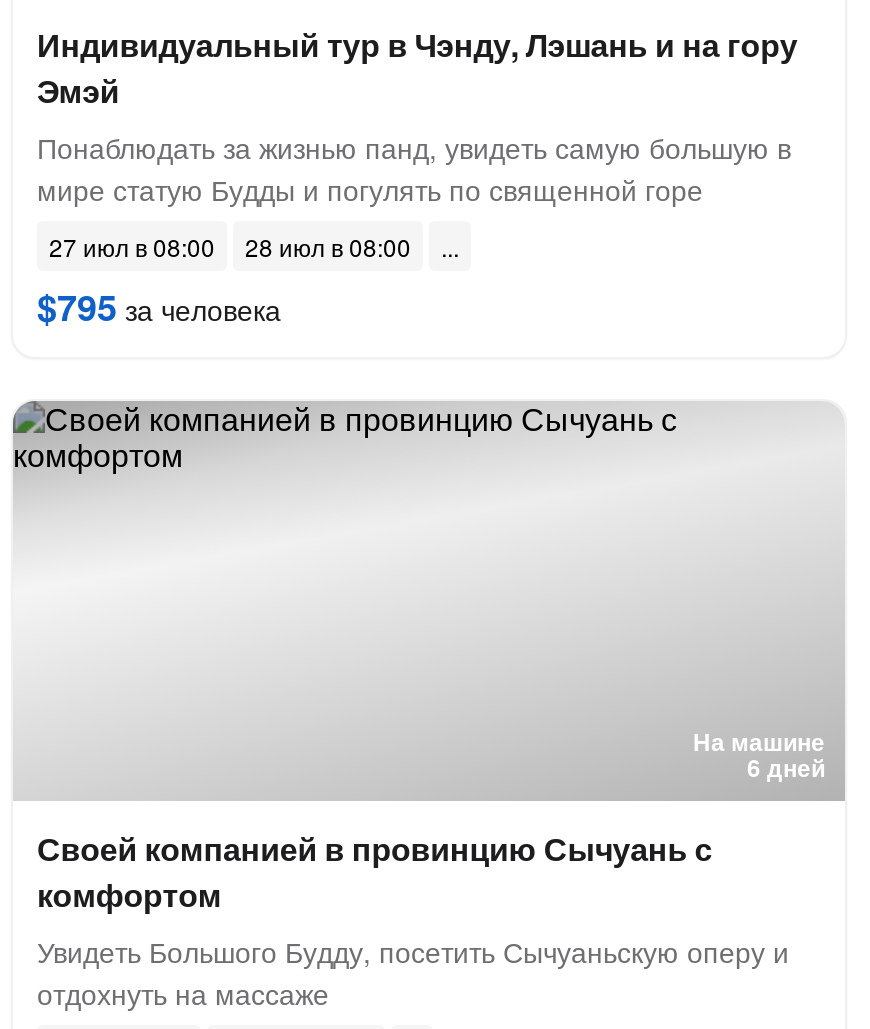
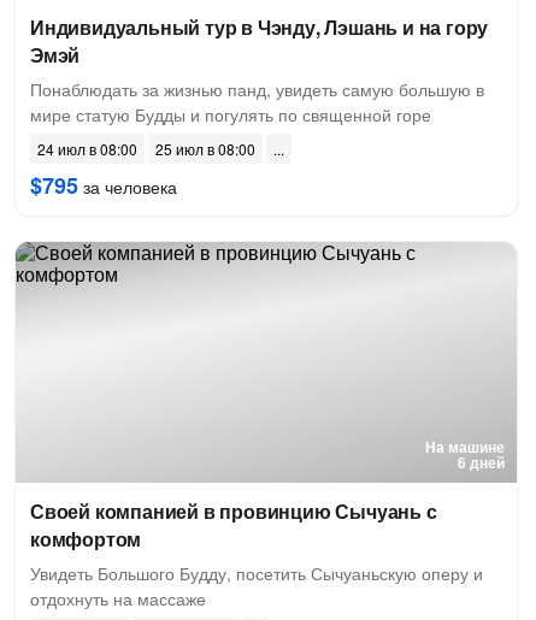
- 27 июл в 08:00
+ 24 июл в 08:00

- 28 июл в 08:00
+ 25 июл в 08:00
